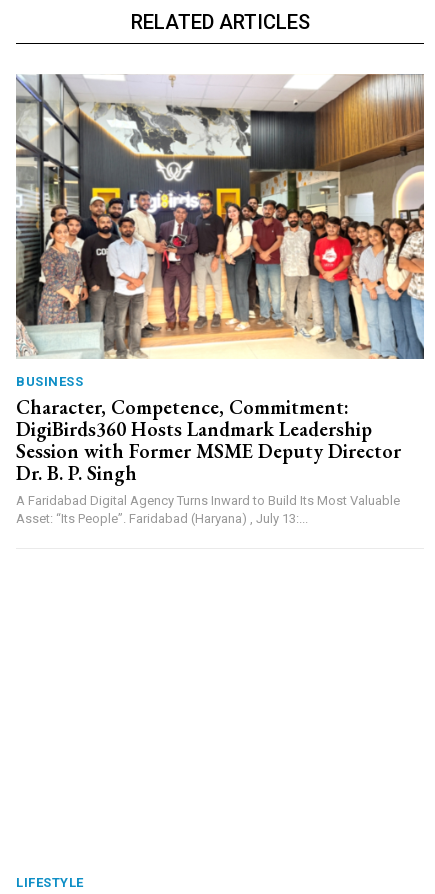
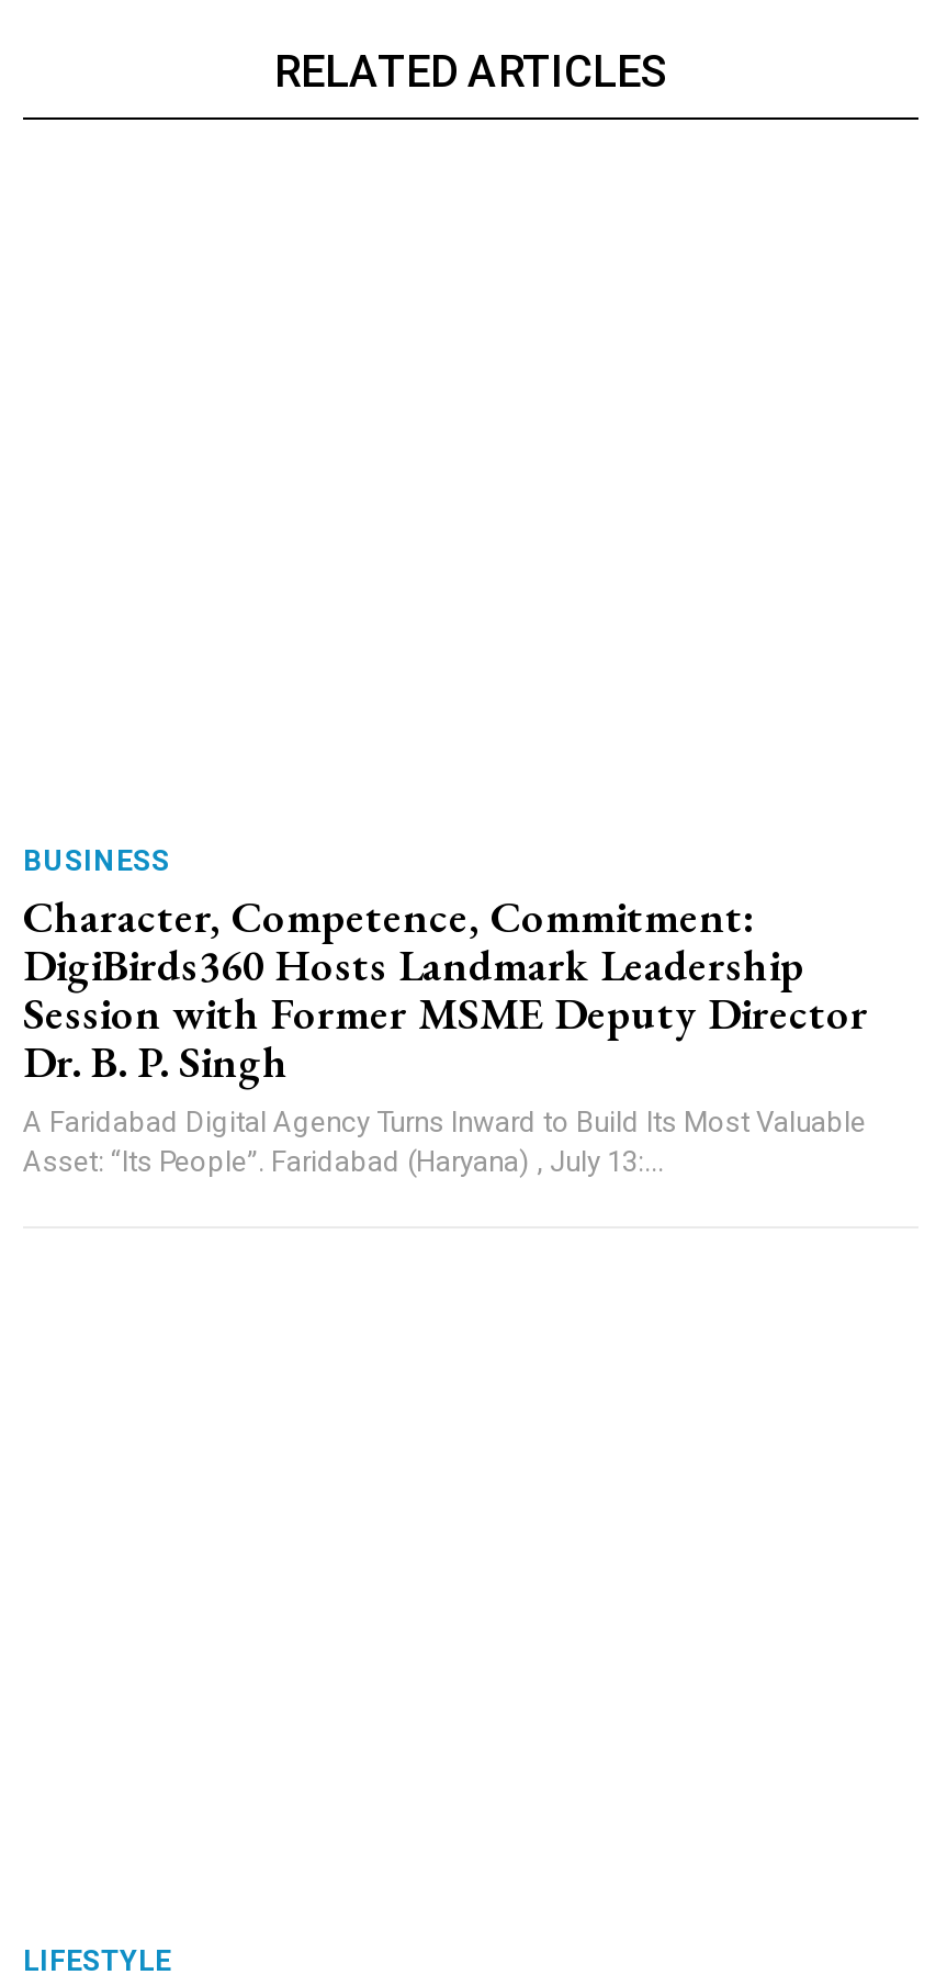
- [image]
